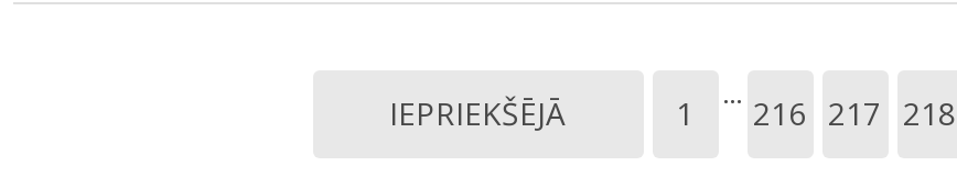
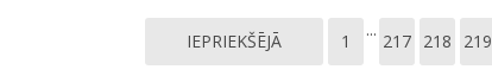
- 1 216 217 218
+ 1 217 218 219
